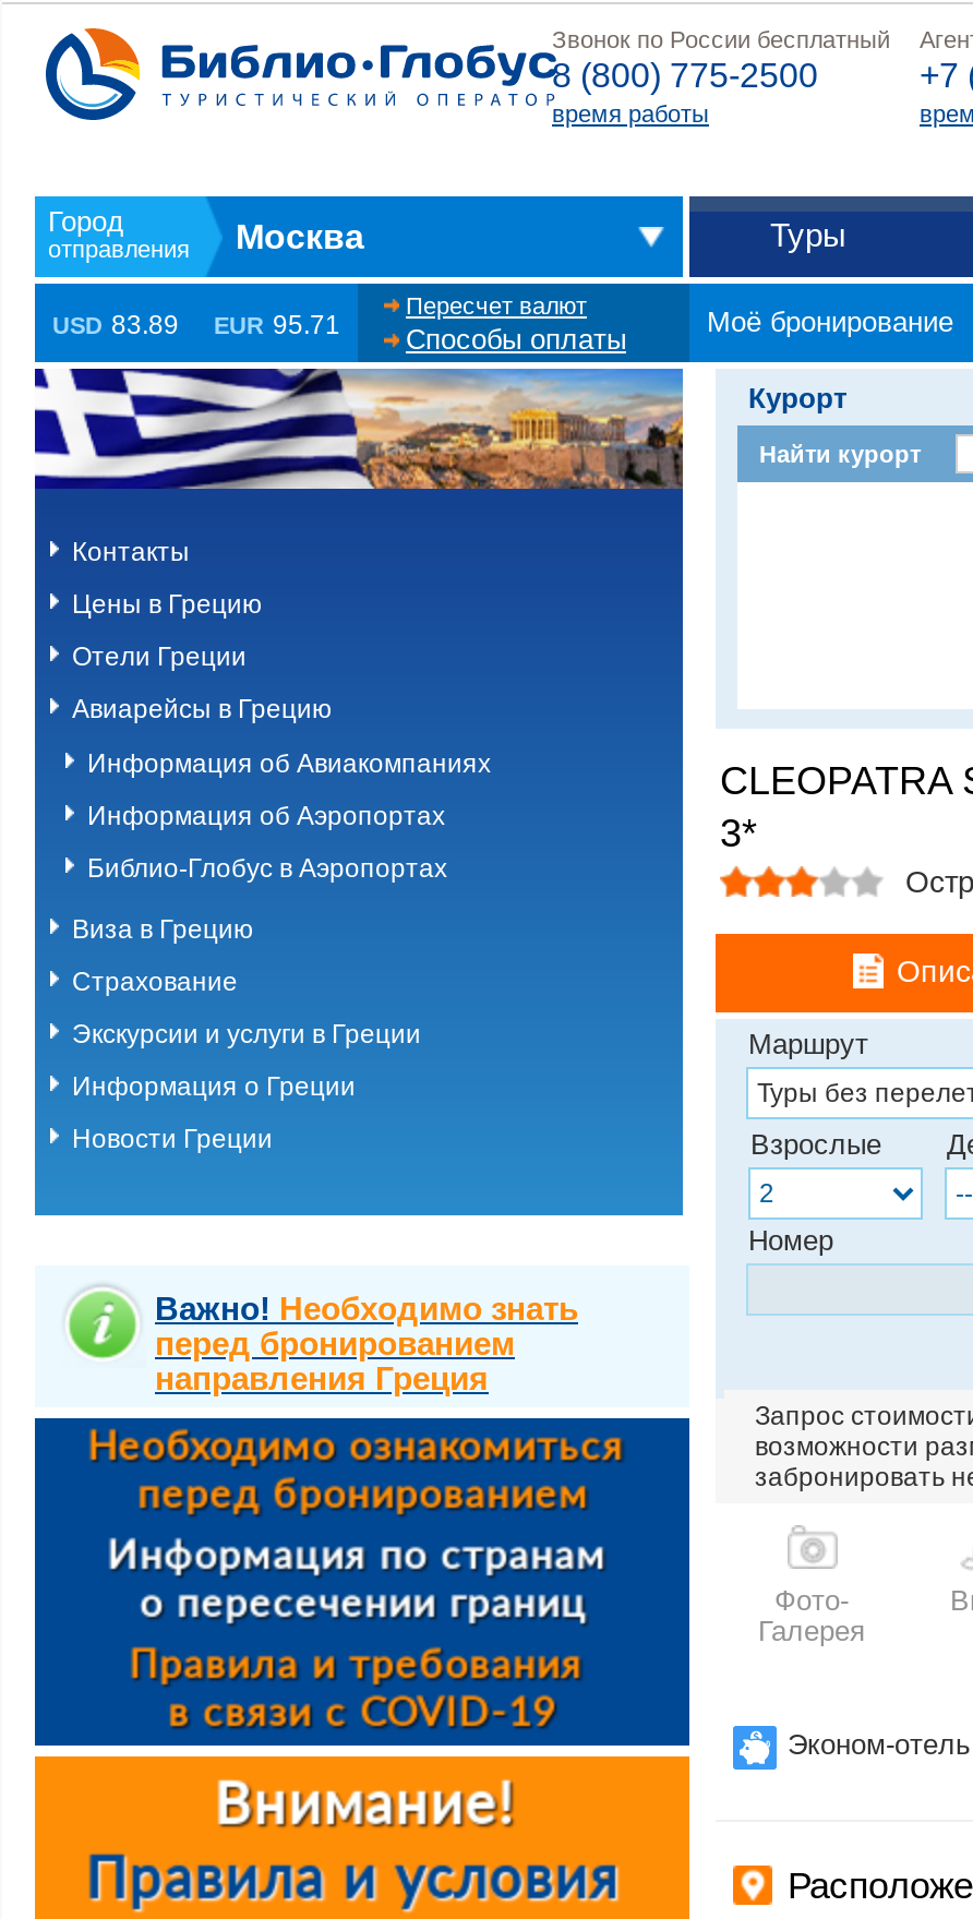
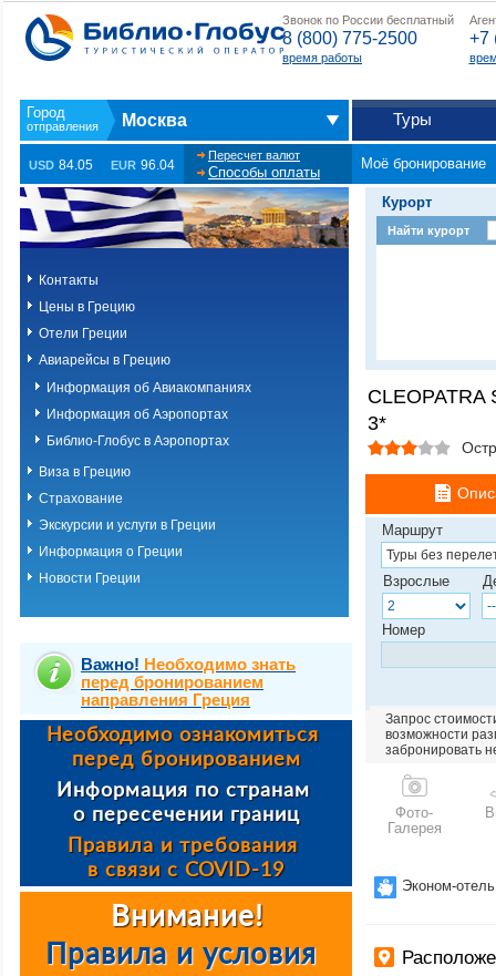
- USD 83.89
+ USD 84.05

- EUR 95.71
+ EUR 96.04
